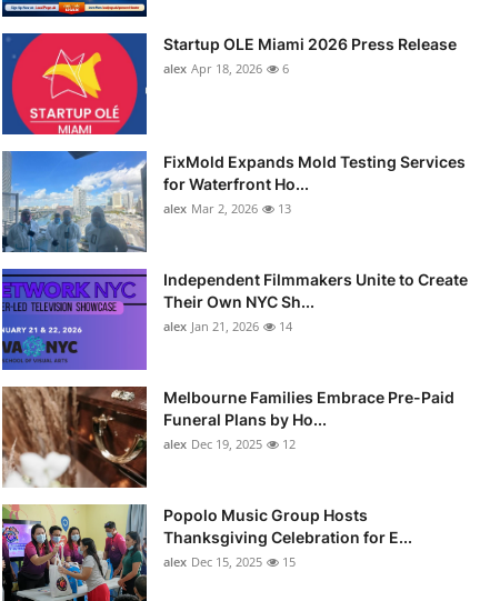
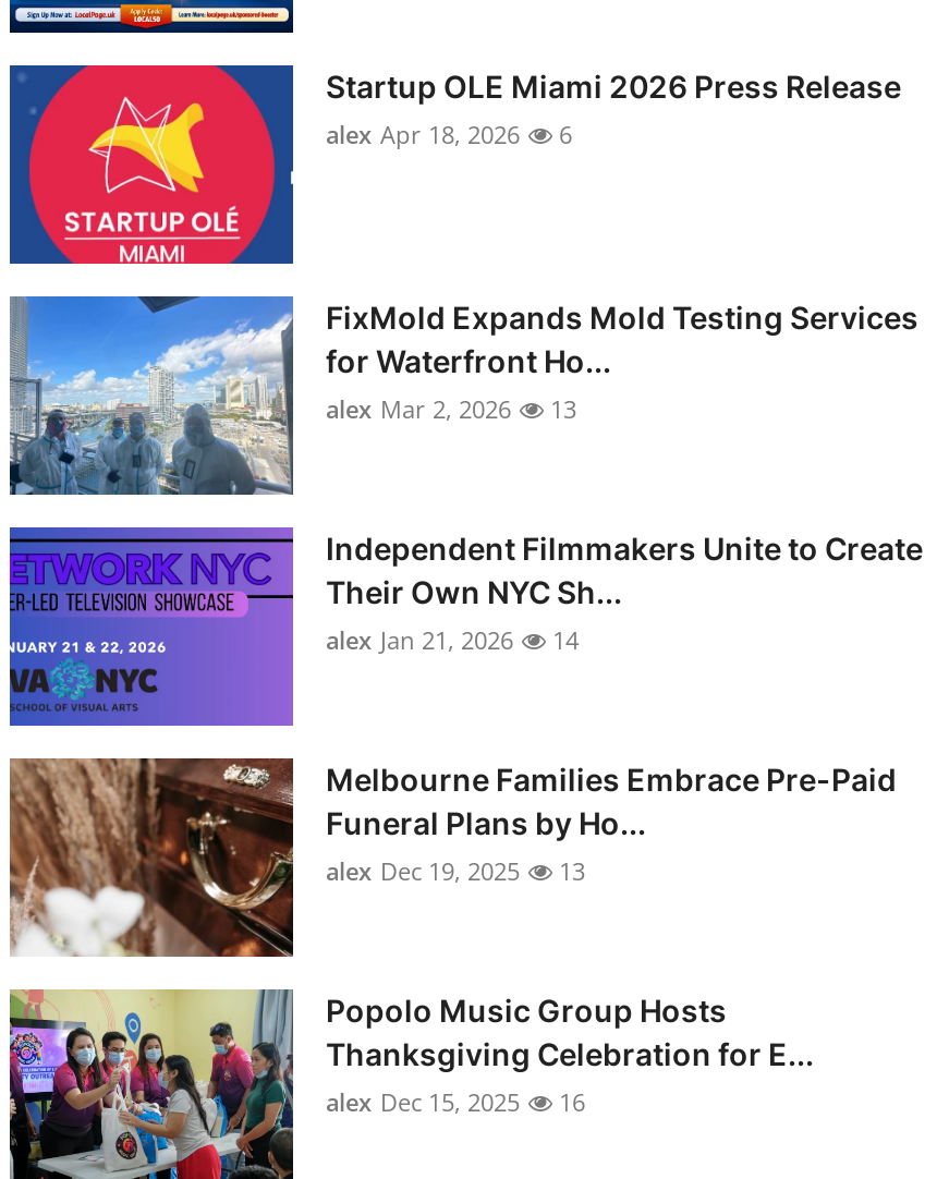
- alex Dec 19, 2025 12
+ alex Dec 19, 2025 13

- alex Dec 15, 2025 15
+ alex Dec 15, 2025 16
